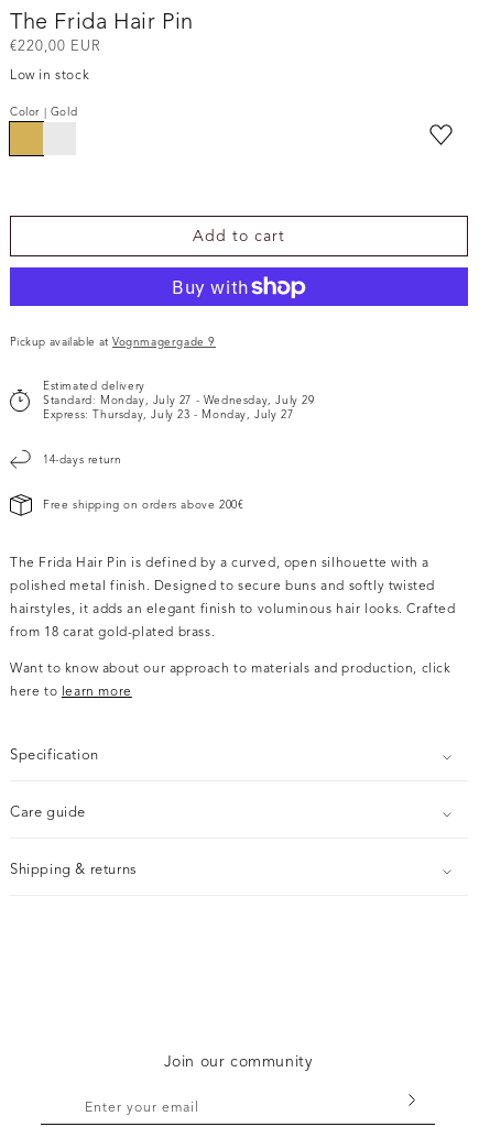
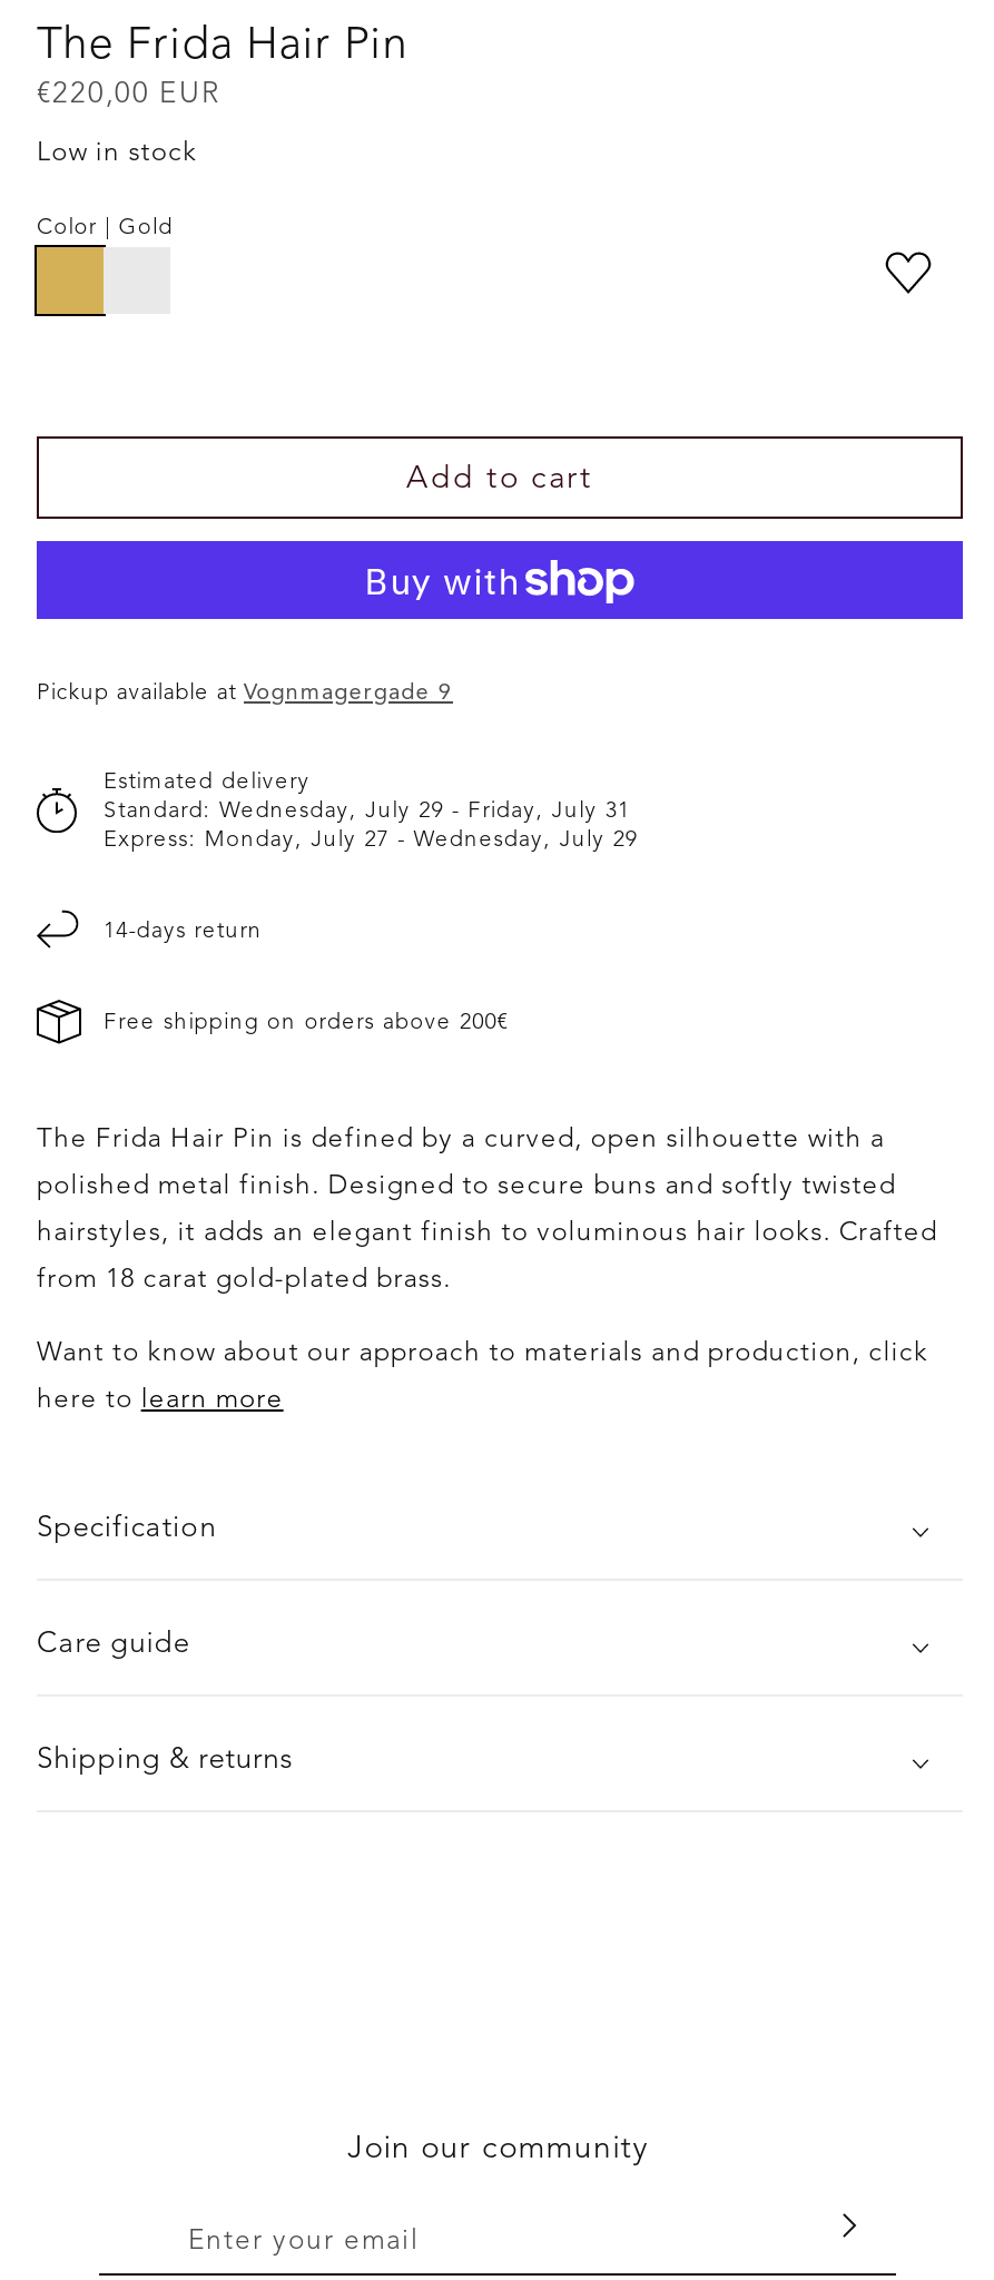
- Standard: Monday, July 27 - Wednesday, July 29
+ Standard: Wednesday, July 29 - Friday, July 31

- Express: Thursday, July 23 - Monday, July 27
+ Express: Monday, July 27 - Wednesday, July 29
